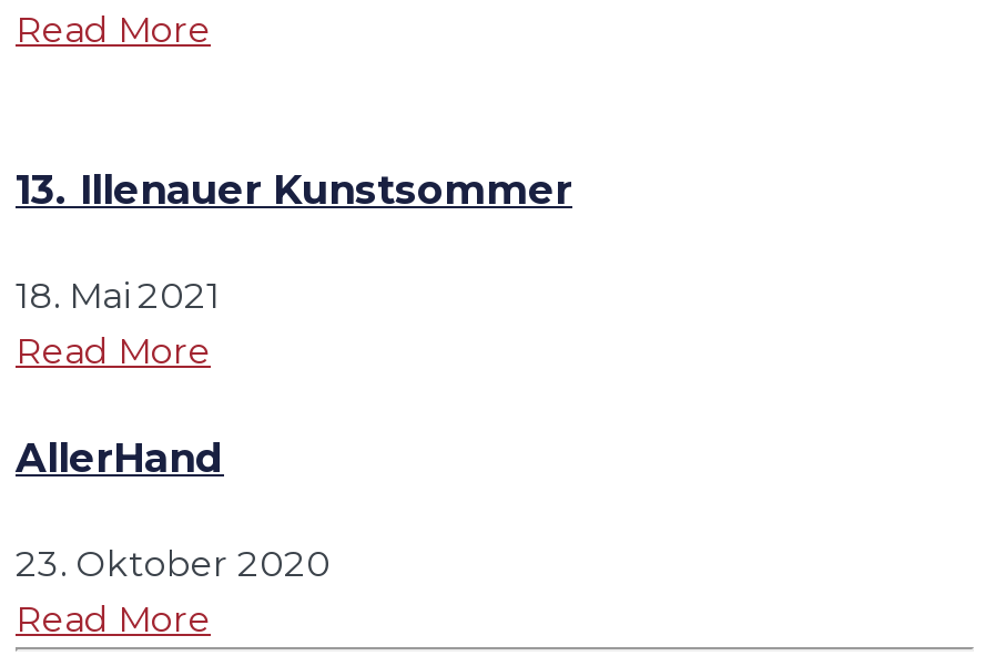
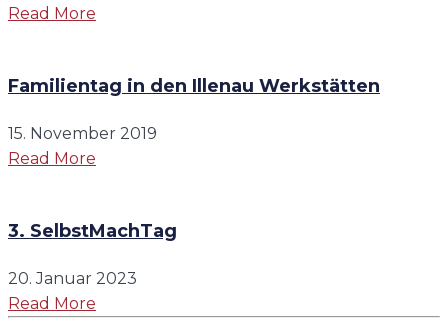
- 13. Illenauer Kunstsommer
+ Familientag in den Illenau Werkstätten

- 18. Mai 2021
+ 15. November 2019

- AllerHand
+ 3. SelbstMachTag

- 23. Oktober 2020
+ 20. Januar 2023
